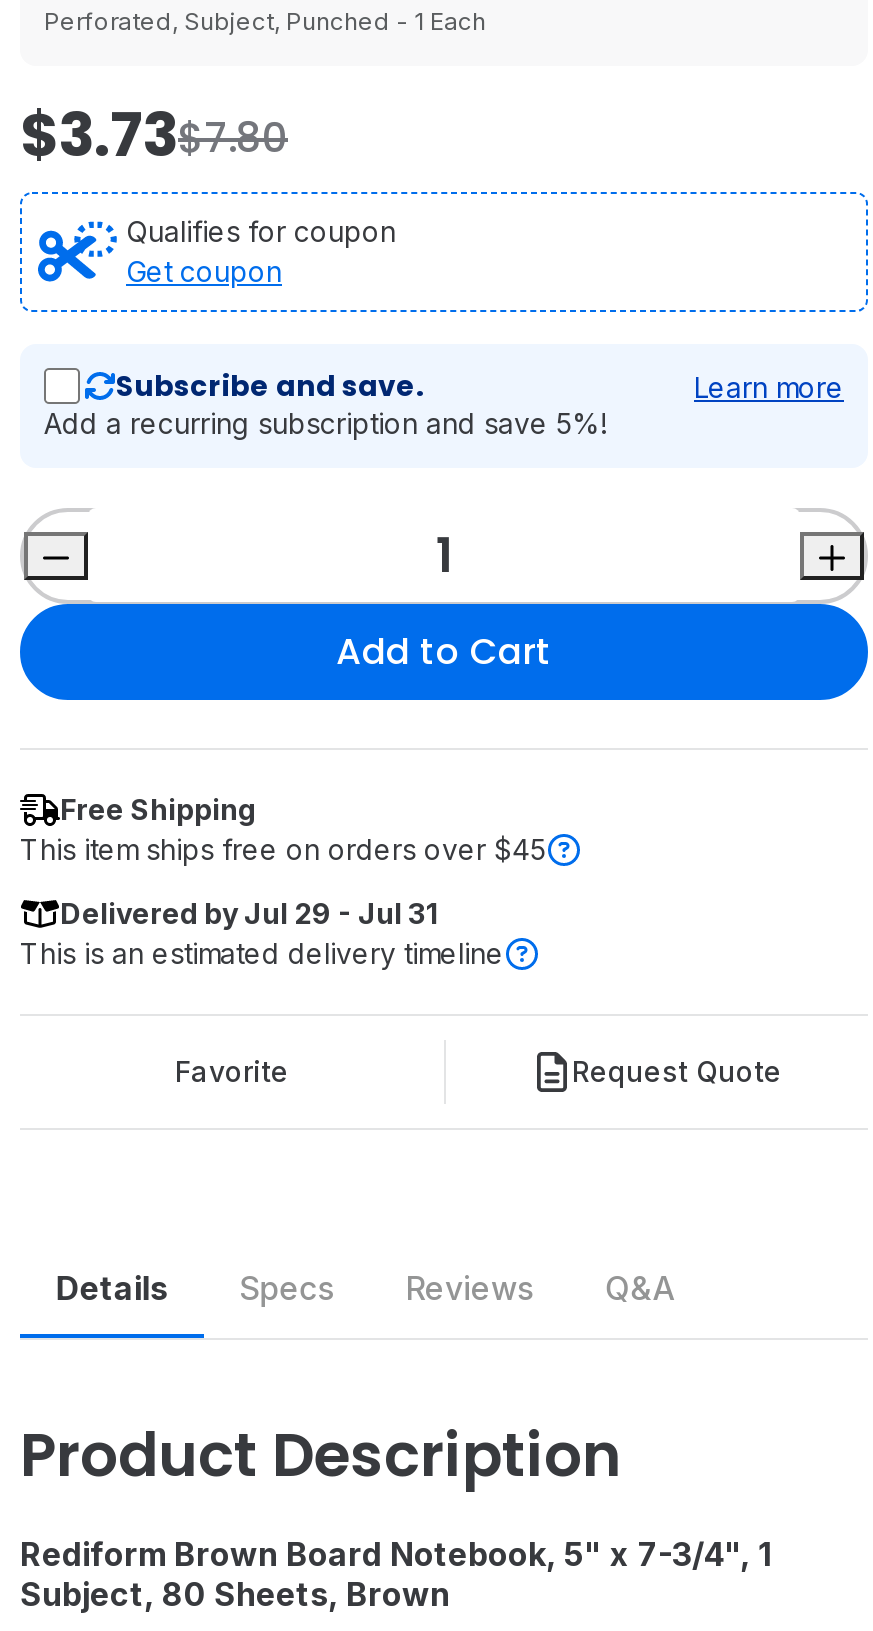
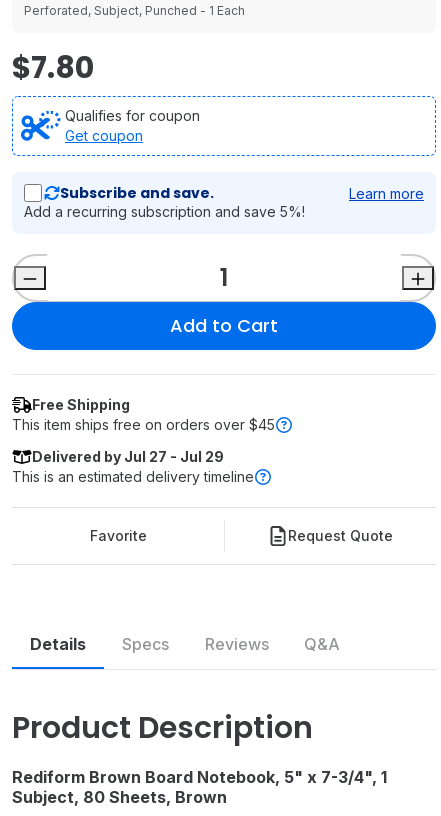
- $3.73$7.80
+ $7.80

- Delivered by Jul 29 - Jul 31
+ Delivered by Jul 27 - Jul 29
